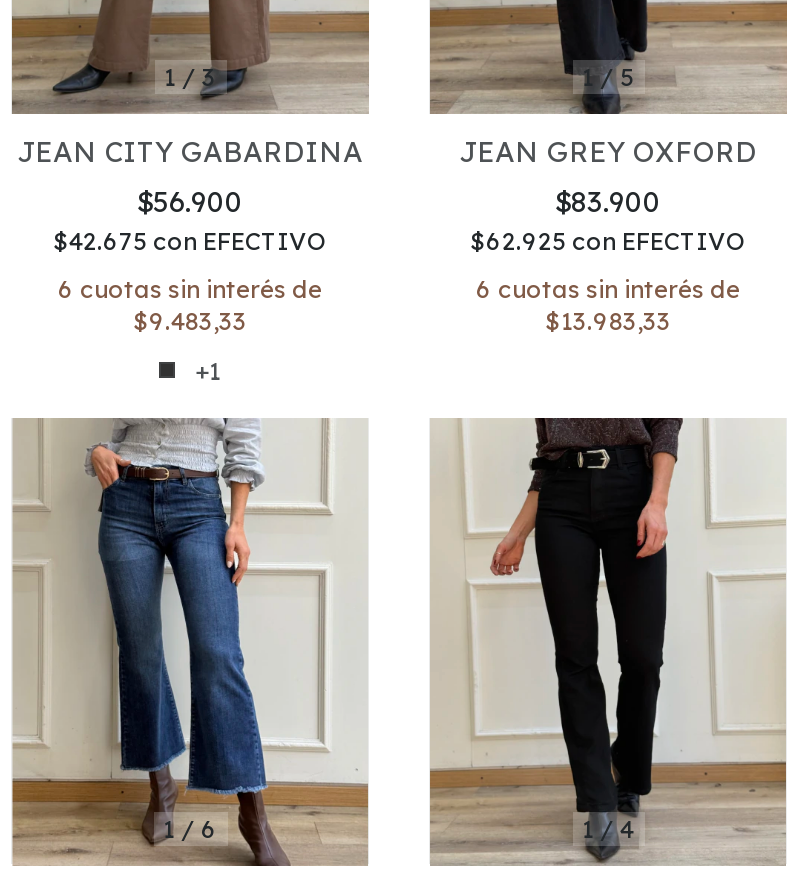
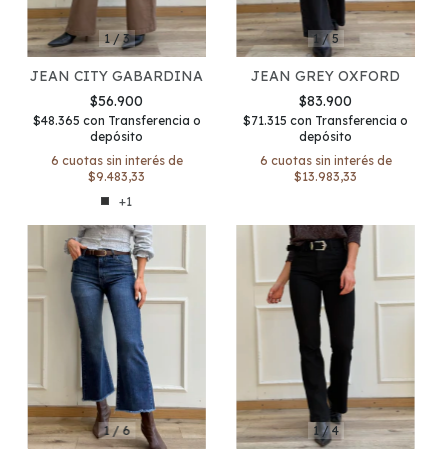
- $42.675 con EFECTIVO
+ $48.365 con Transferencia o
+ depósito

- $62.925 con EFECTIVO
+ $71.315 con Transferencia o
+ depósito
